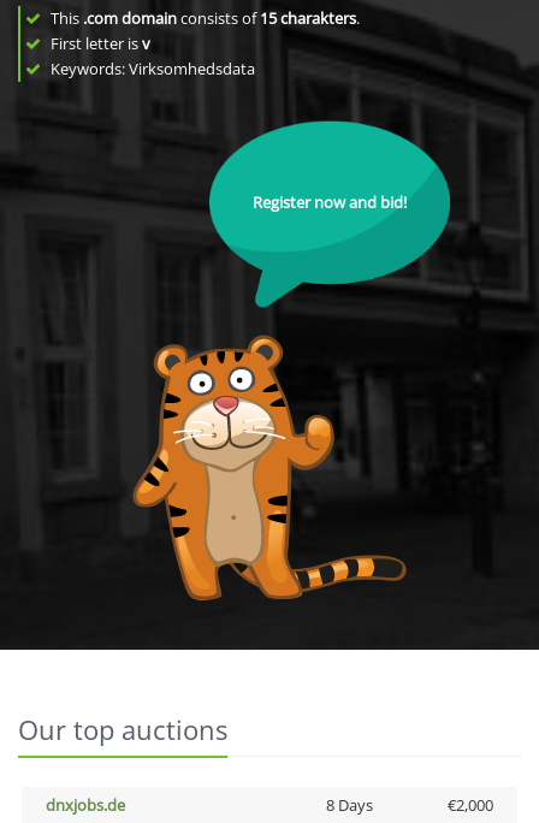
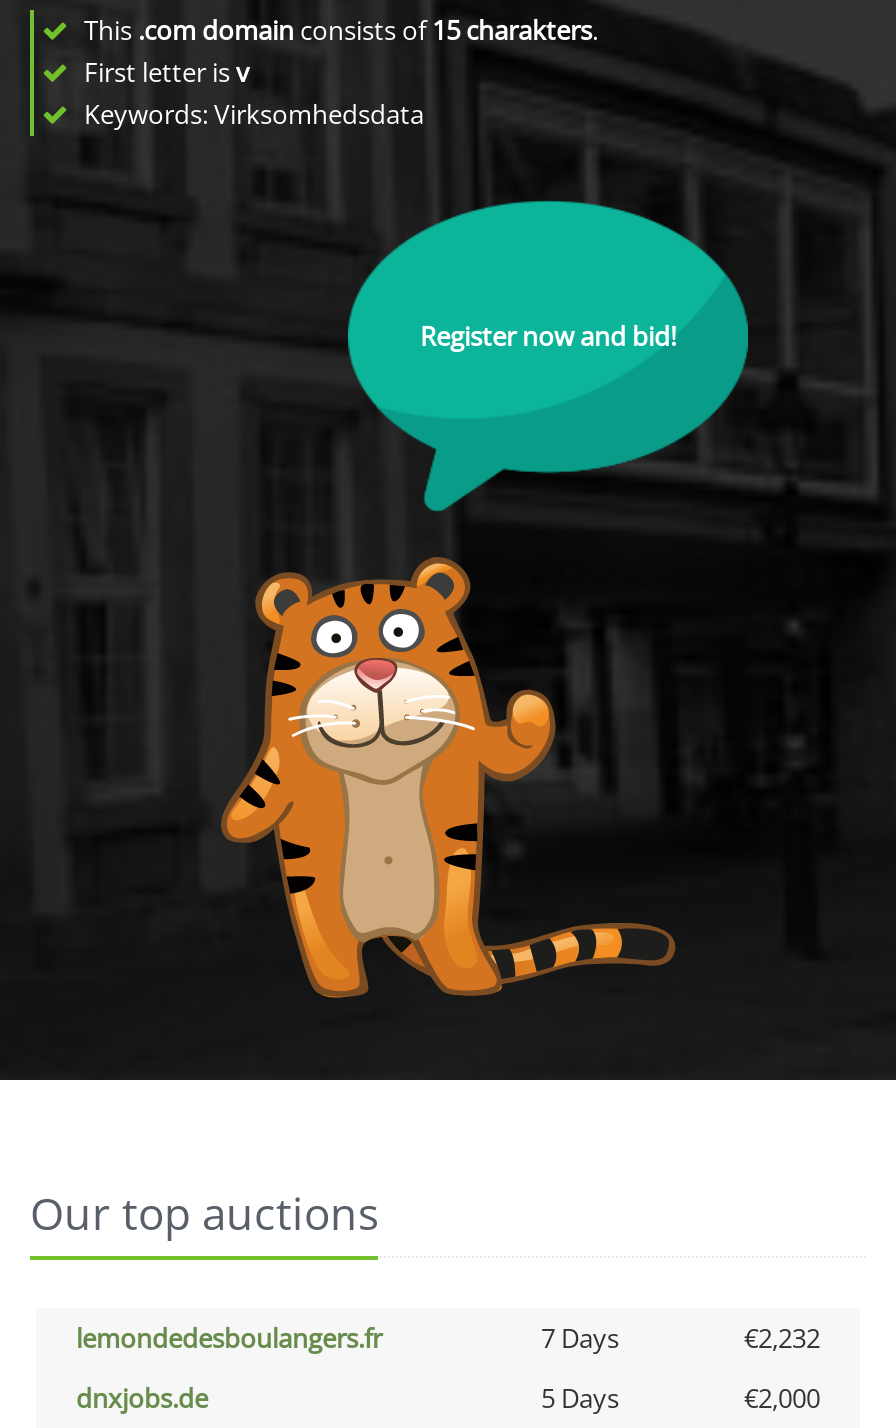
+ lemondedesboulangers.fr
+ 7 Days
+ €2,232

- 8 Days
+ 5 Days
